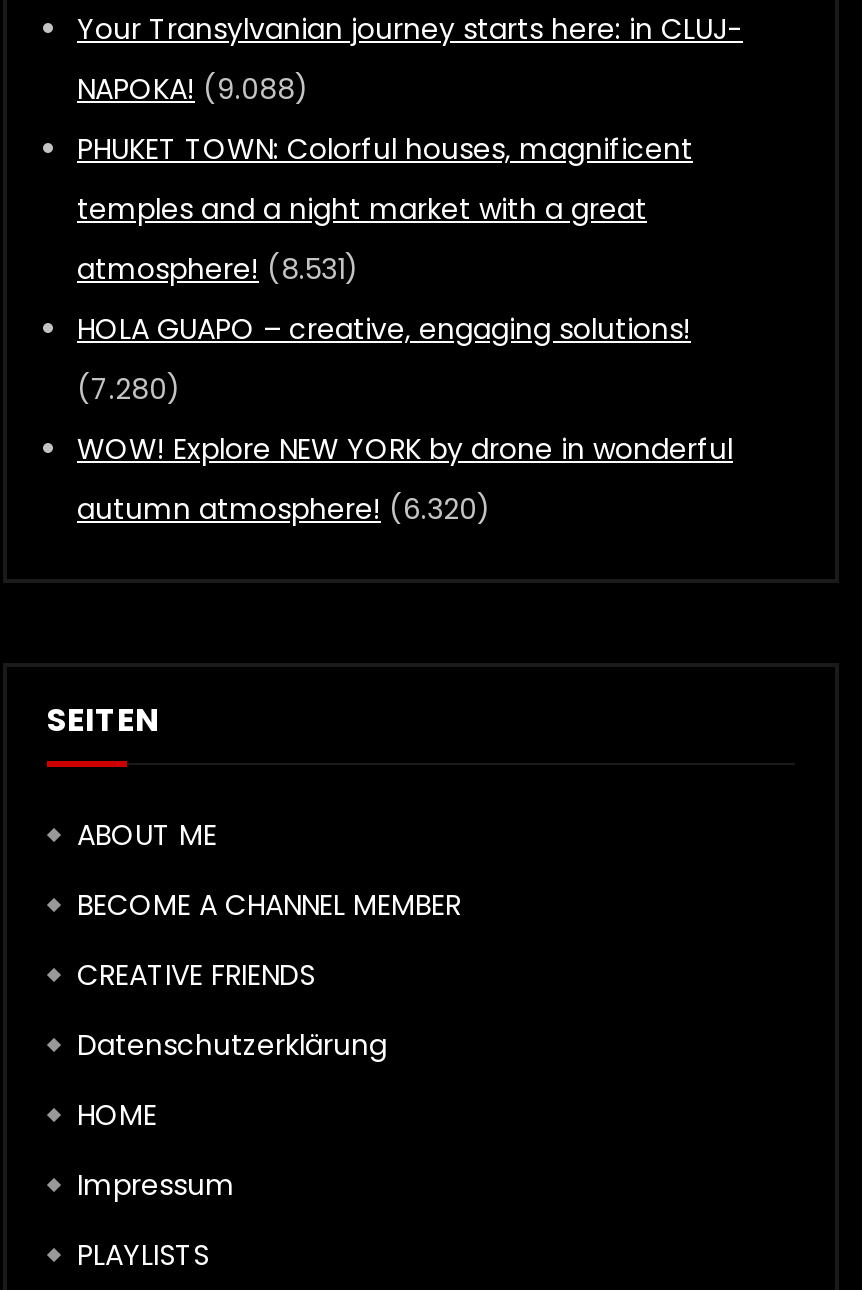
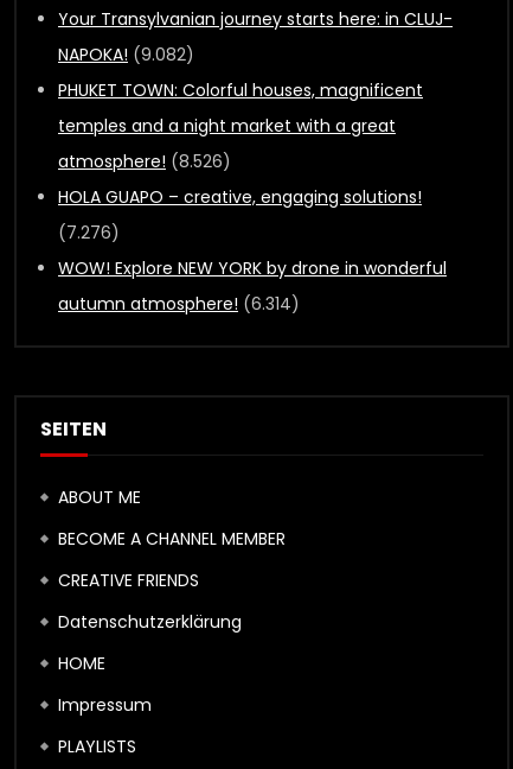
- NAPOKA! (9.088)
+ NAPOKA! (9.082)

- atmosphere! (8.531)
+ atmosphere! (8.526)

- (7.280)
+ (7.276)

- autumn atmosphere! (6.320)
+ autumn atmosphere! (6.314)
